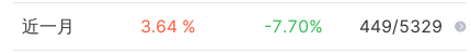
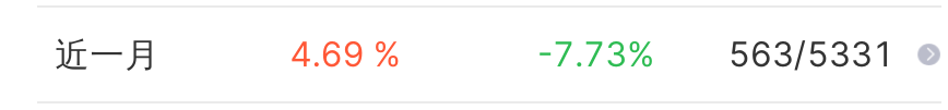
- 3.64%
+ 4.69%

- -7.70%
+ -7.73%

- 449/5329
+ 563/5331
